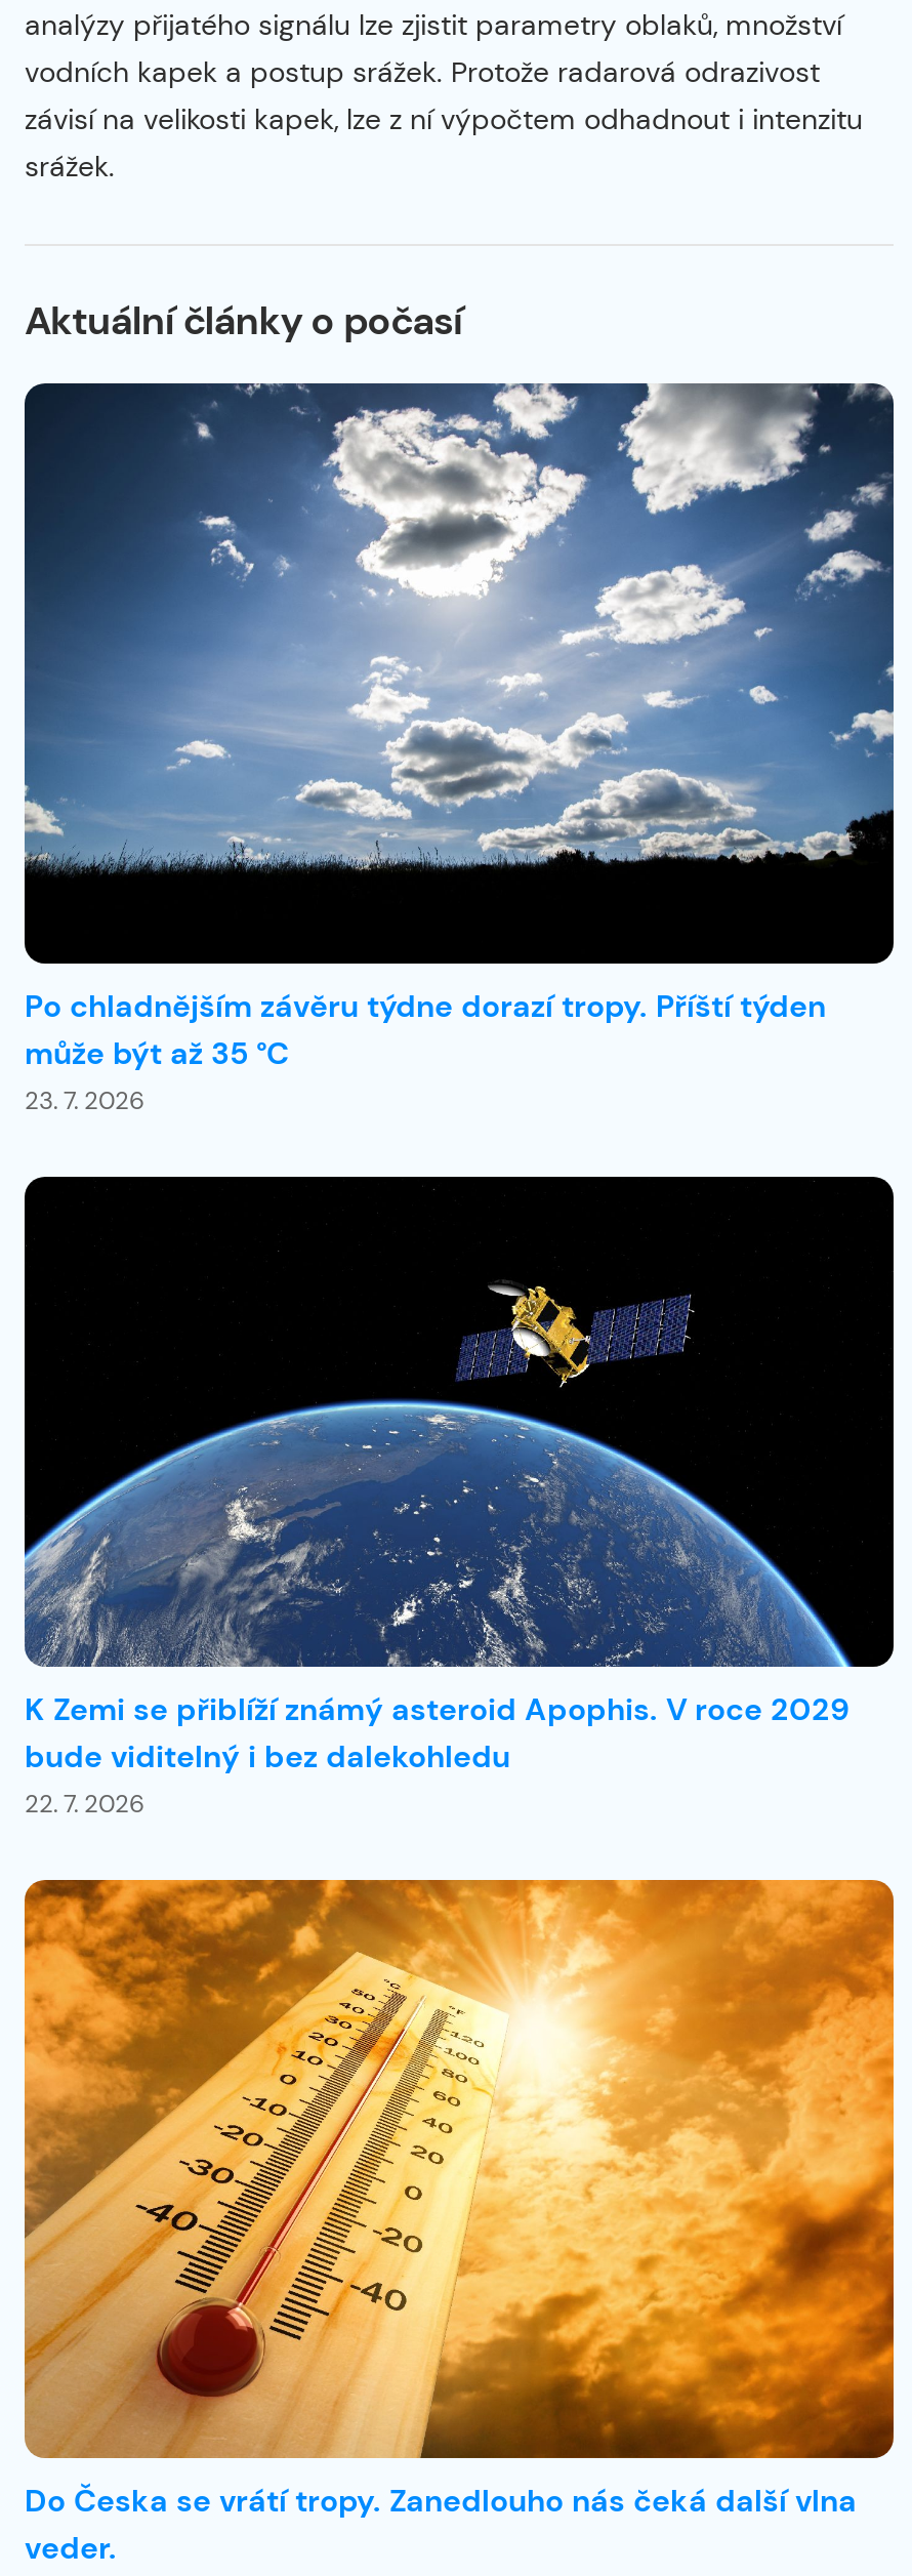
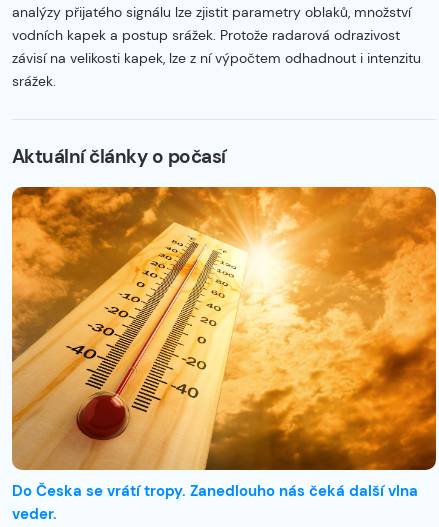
- [image]
- Po chladnějším závěru týdne dorazí tropy. Příští týden
- může být až 35 °C
- 23. 7. 2026

- [image]
- K Zemi se přiblíží známý asteroid Apophis. V roce 2029
- bude viditelný i bez dalekohledu
- 22. 7. 2026
